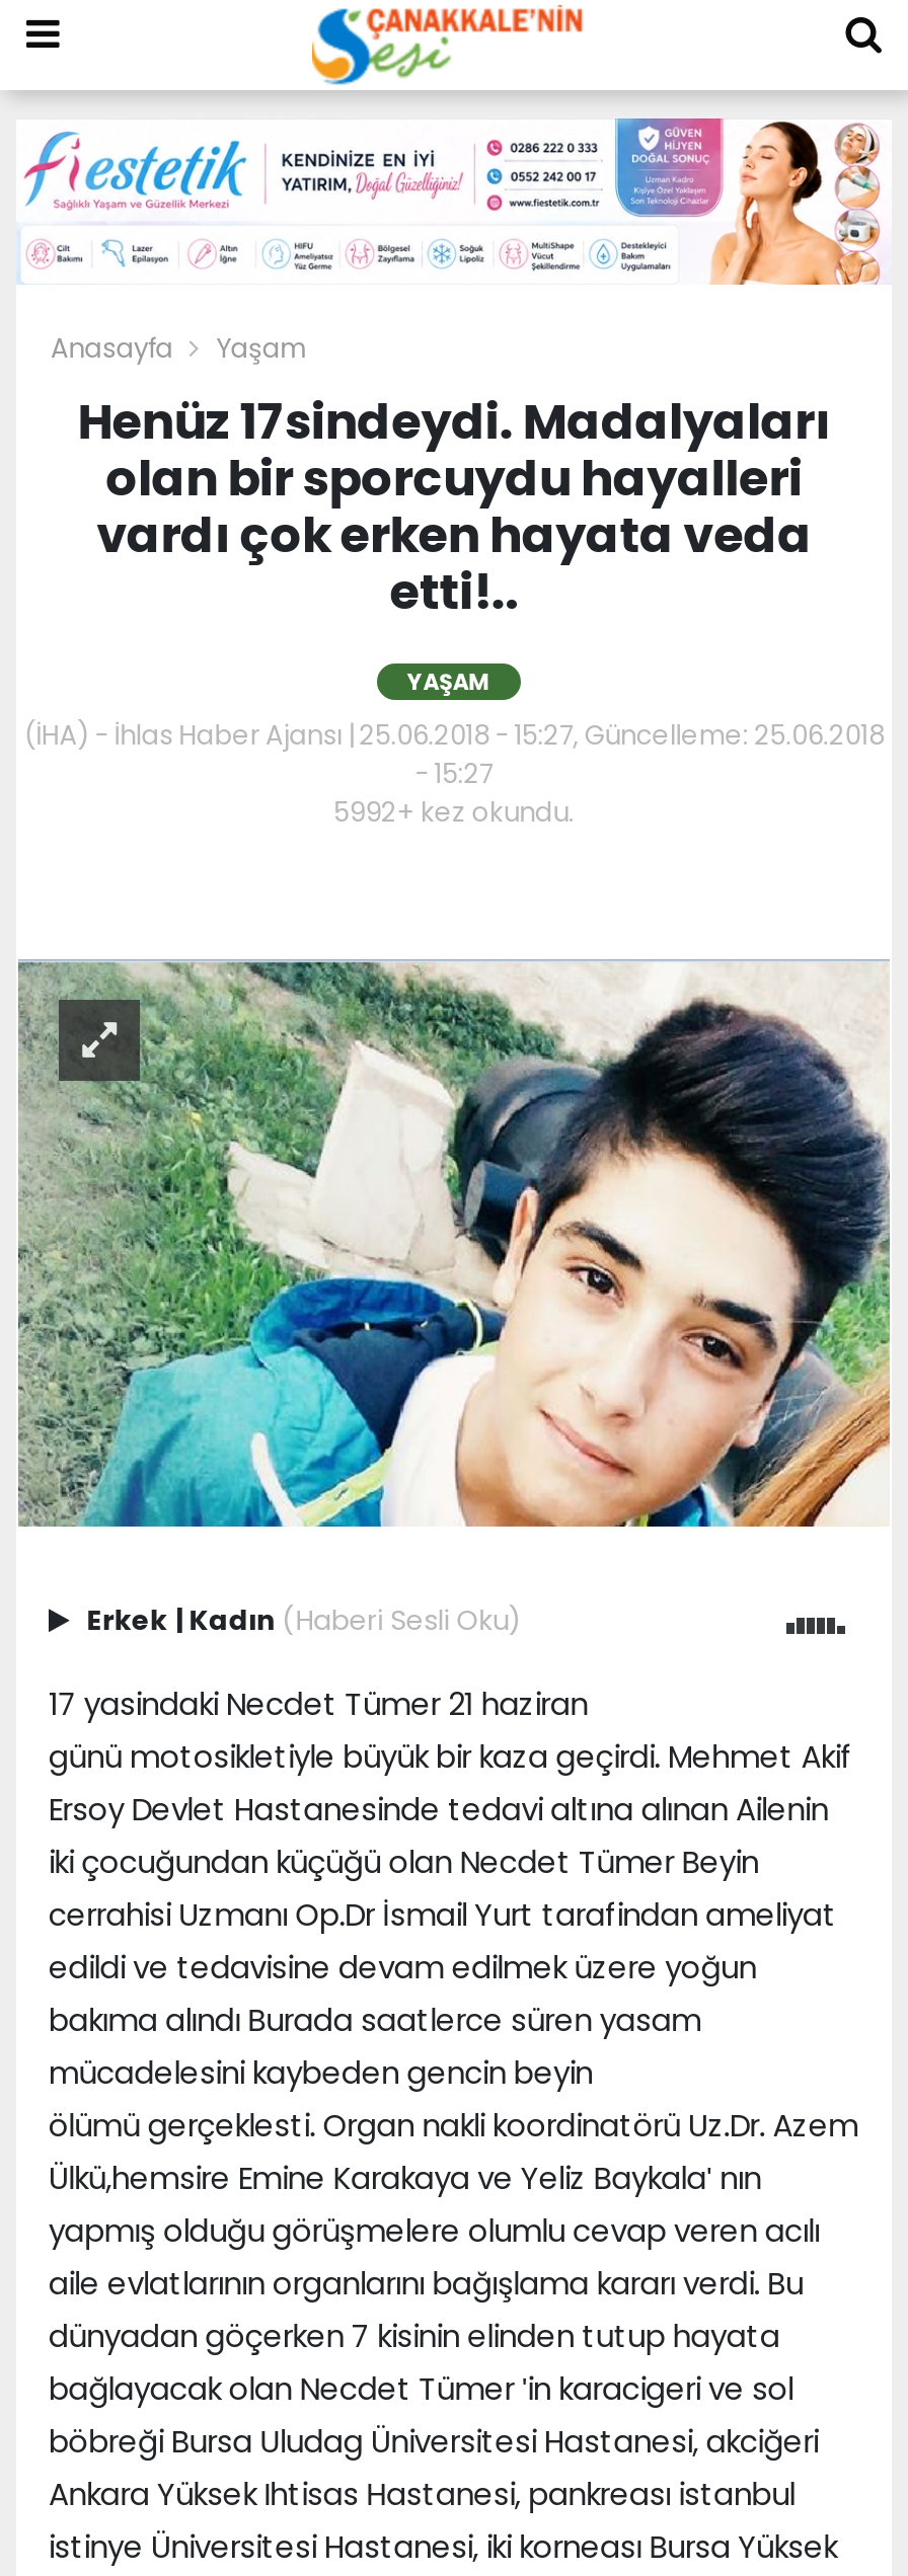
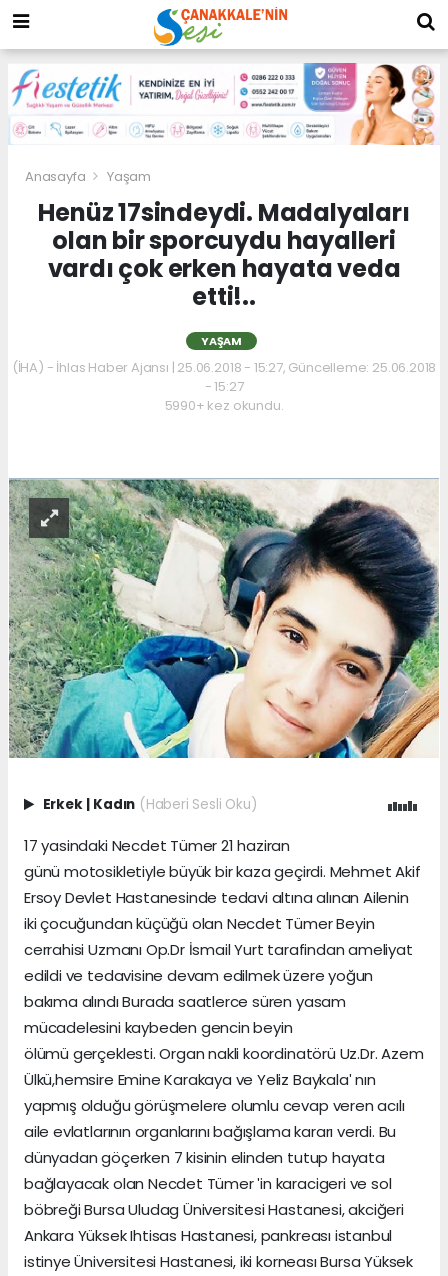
- 5992+ kez okundu.
+ 5990+ kez okundu.
